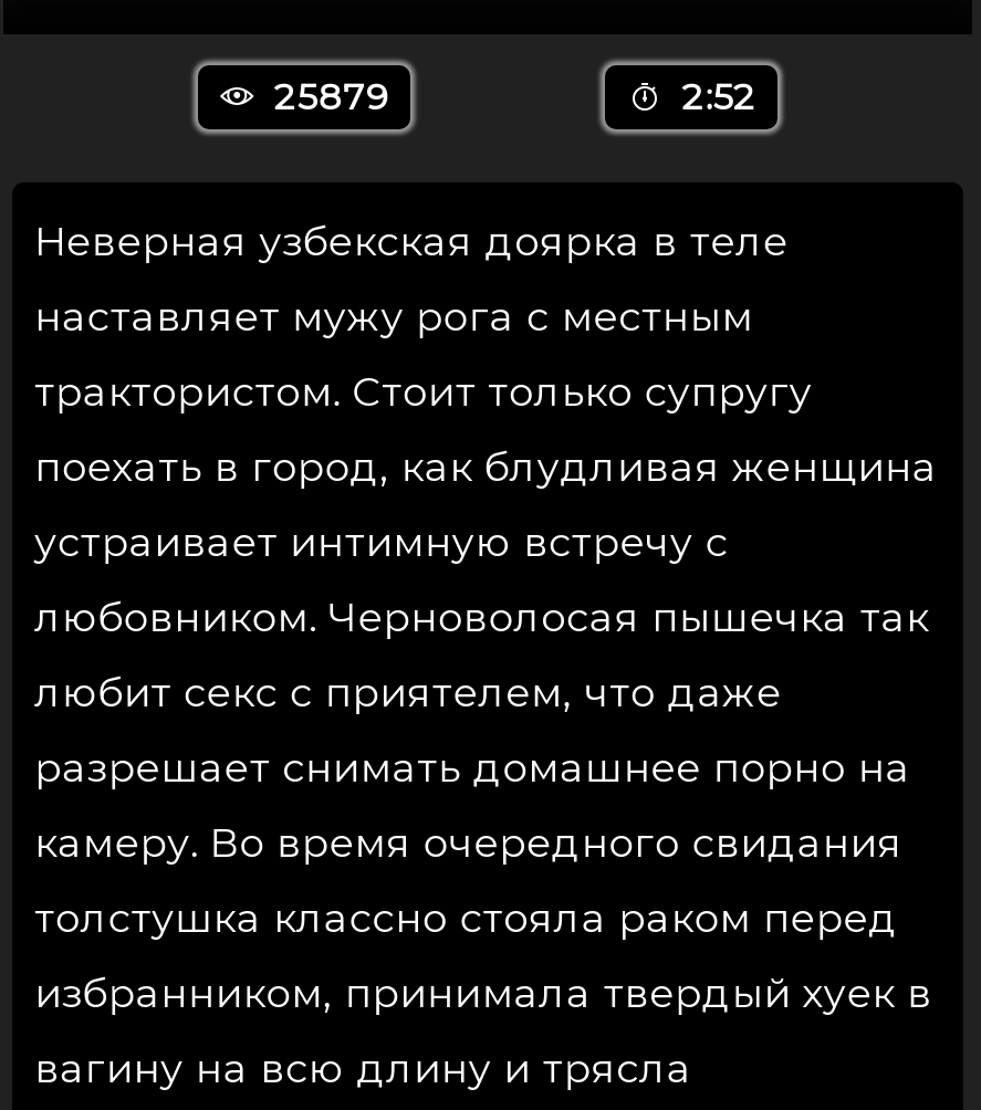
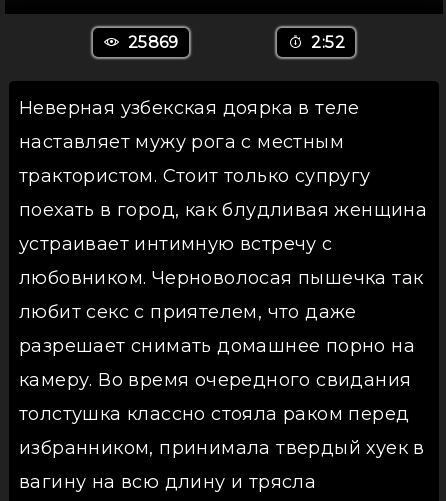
- 25879
+ 25869
